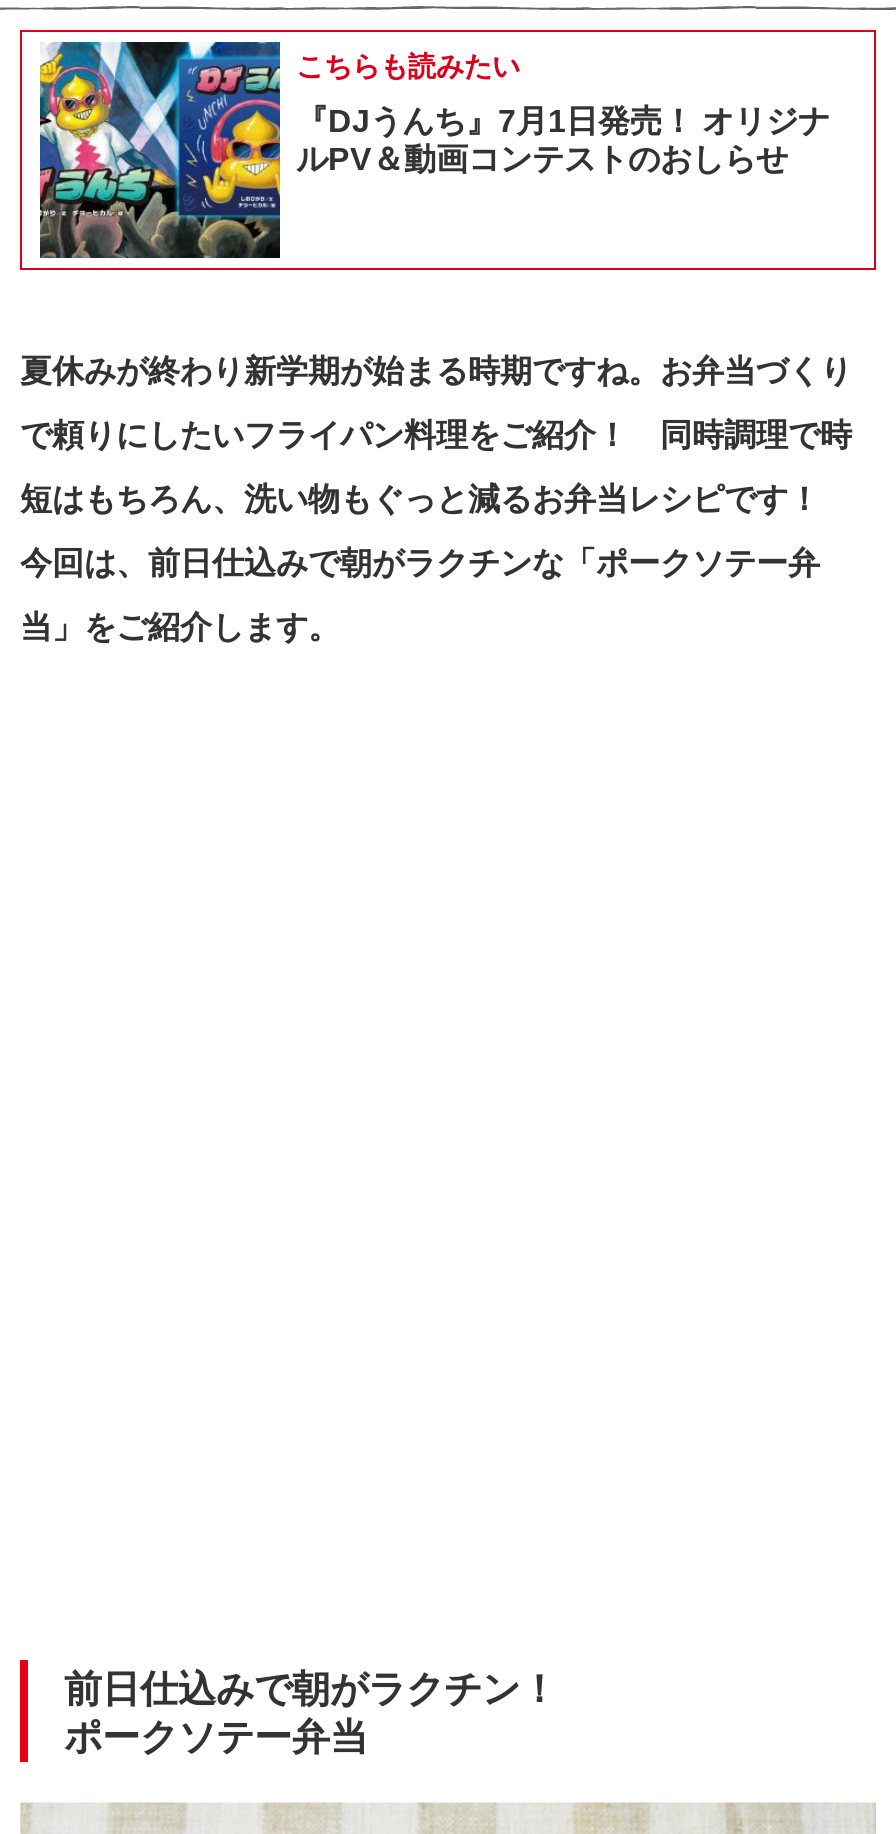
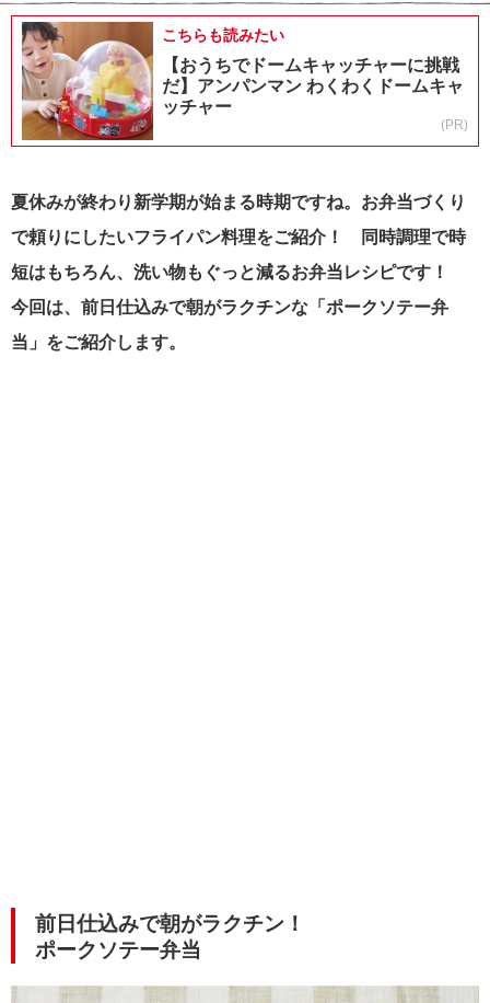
- [image]
- 『DJうんち』7月1日発売！ オリジナ
- ルPV＆動画コンテストのおしらせ
+ [image]
+ 【おうちでドームキャッチャーに挑戦
+ だ】アンパンマン わくわくドームキャ
+ ッチャー
+ (PR)
